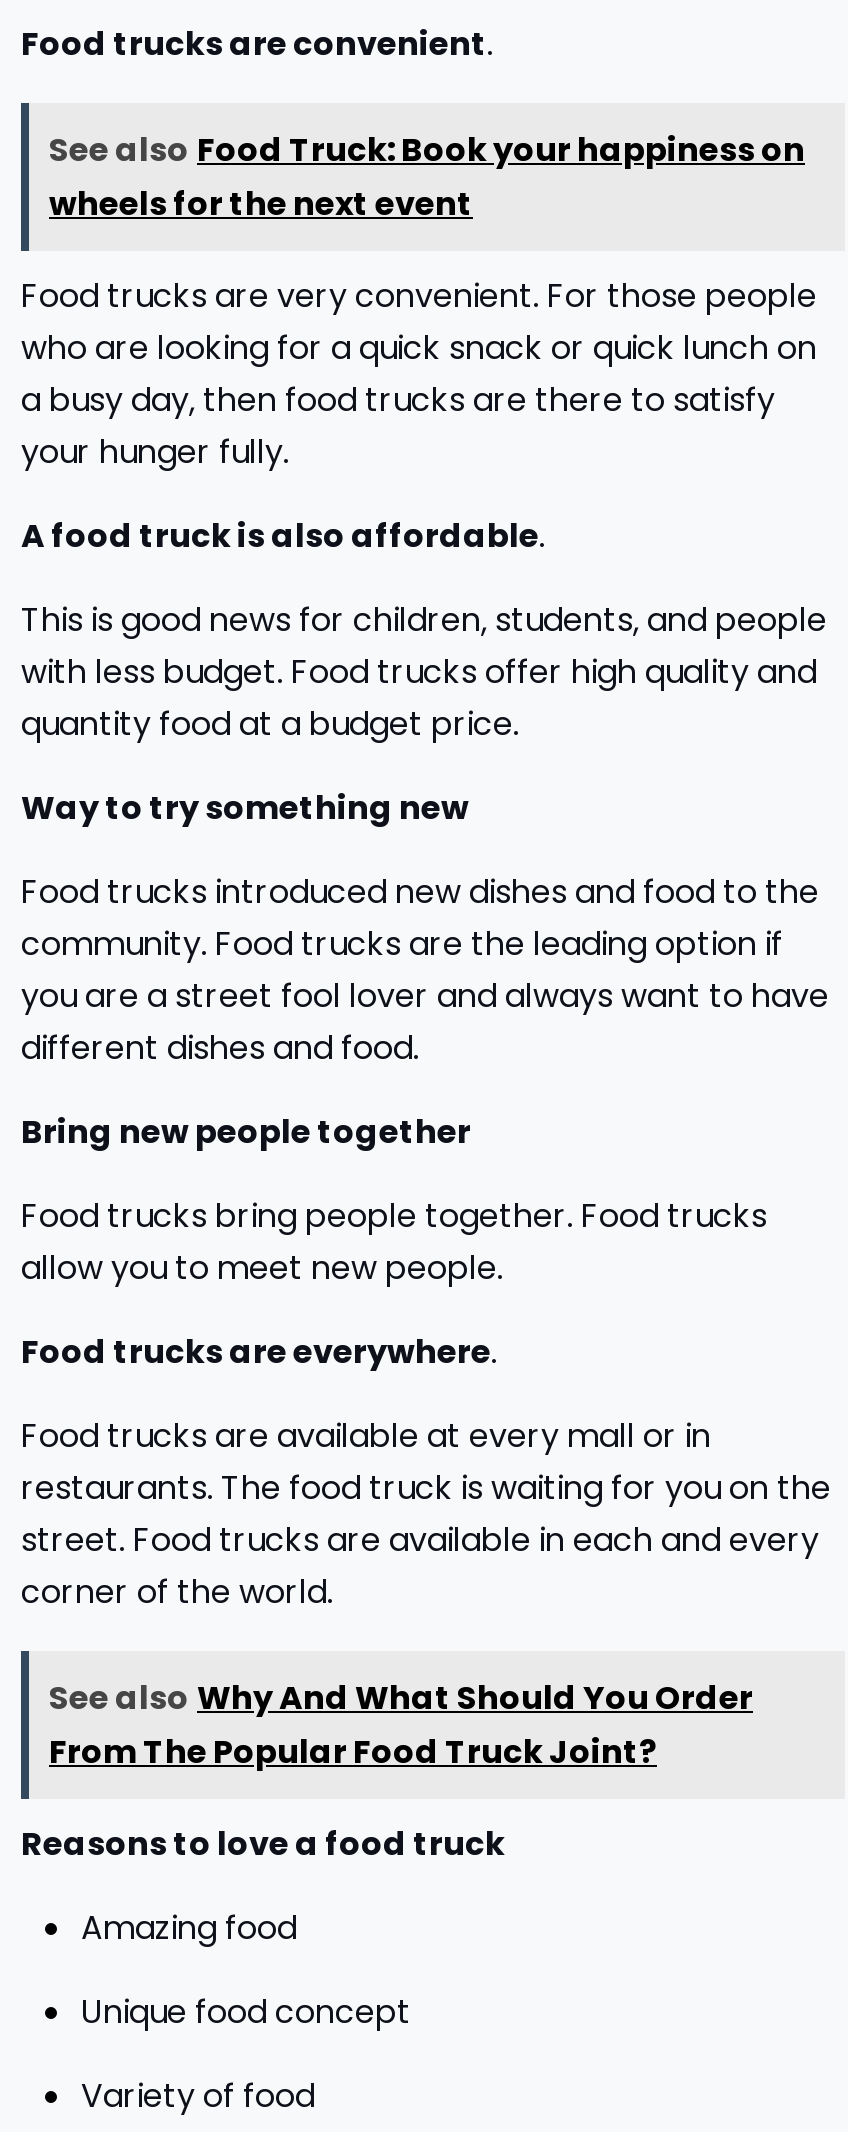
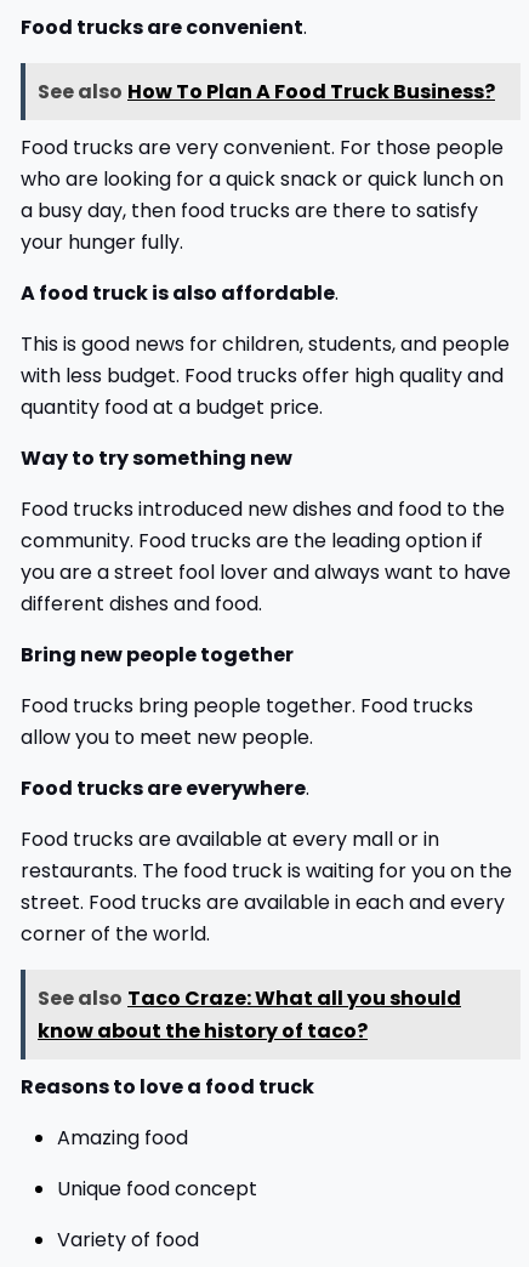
- See also Food Truck: Book your happiness on
- wheels for the next event
+ See also How To Plan A Food Truck Business?

- See also Why And What Should You Order
- From The Popular Food Truck Joint?
+ See also Taco Craze: What all you should
+ know about the history of taco?
